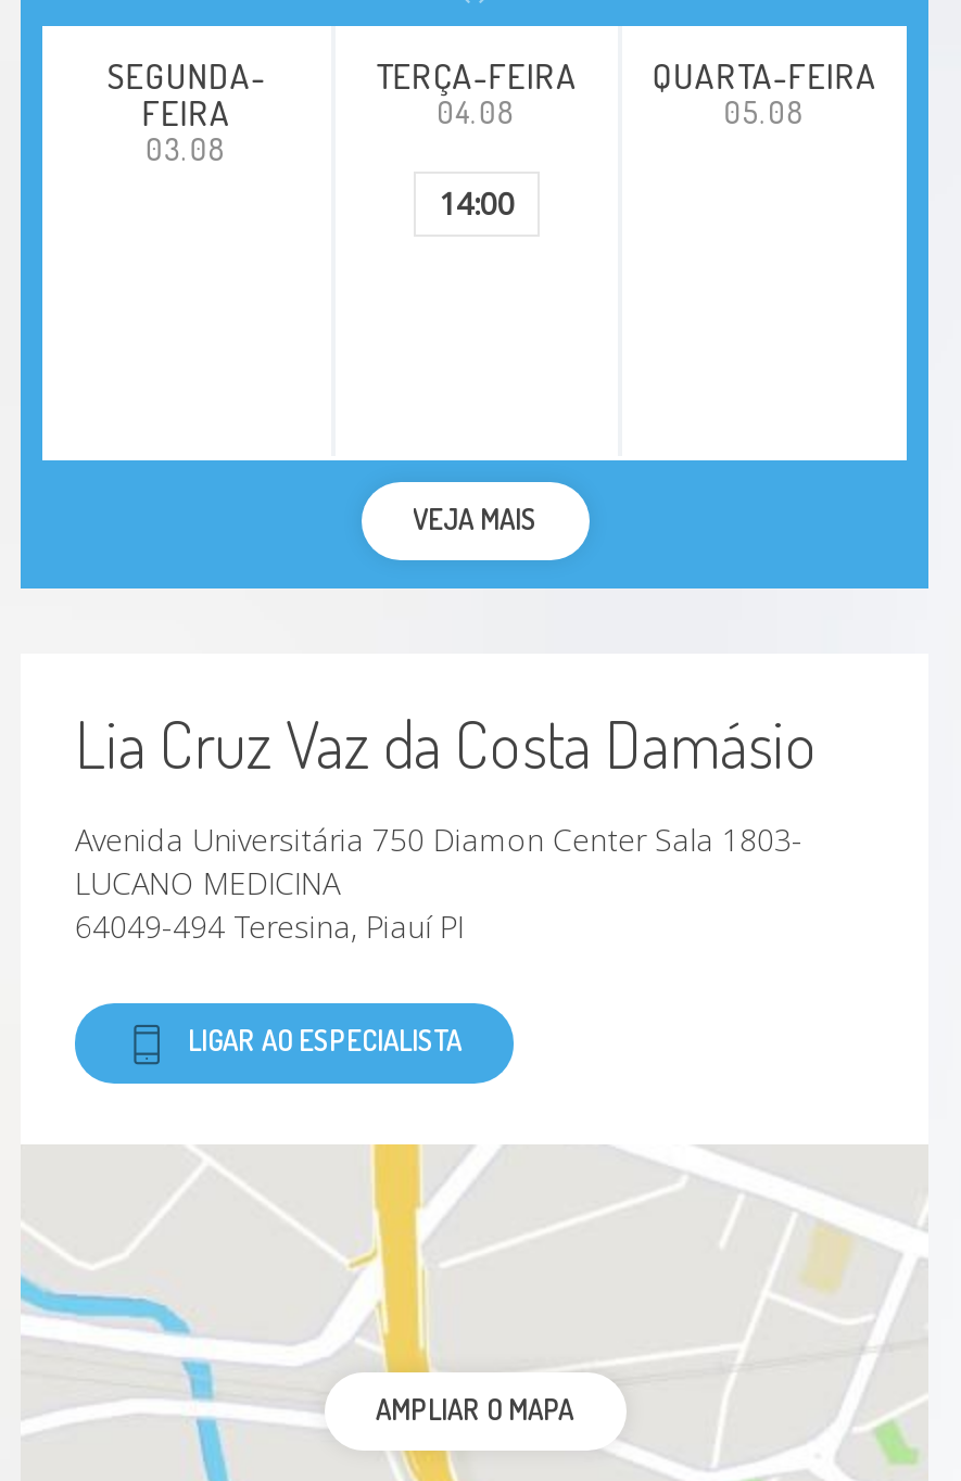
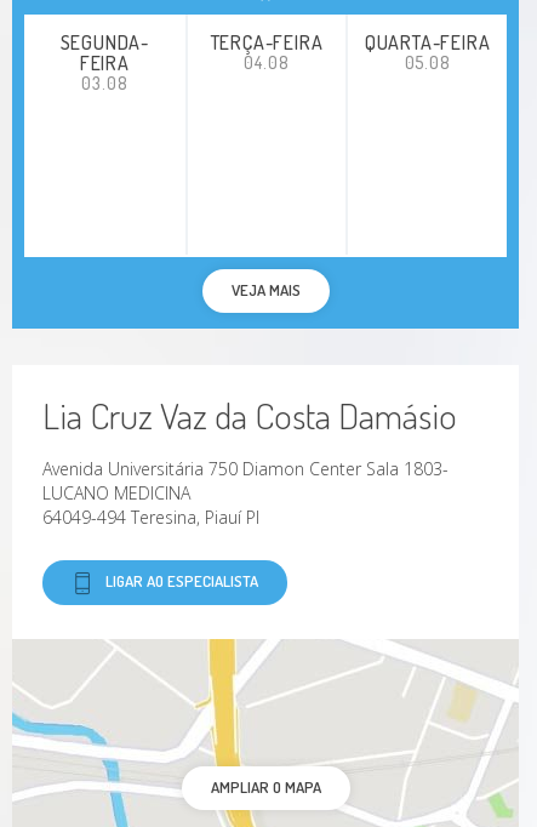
- 14:00
